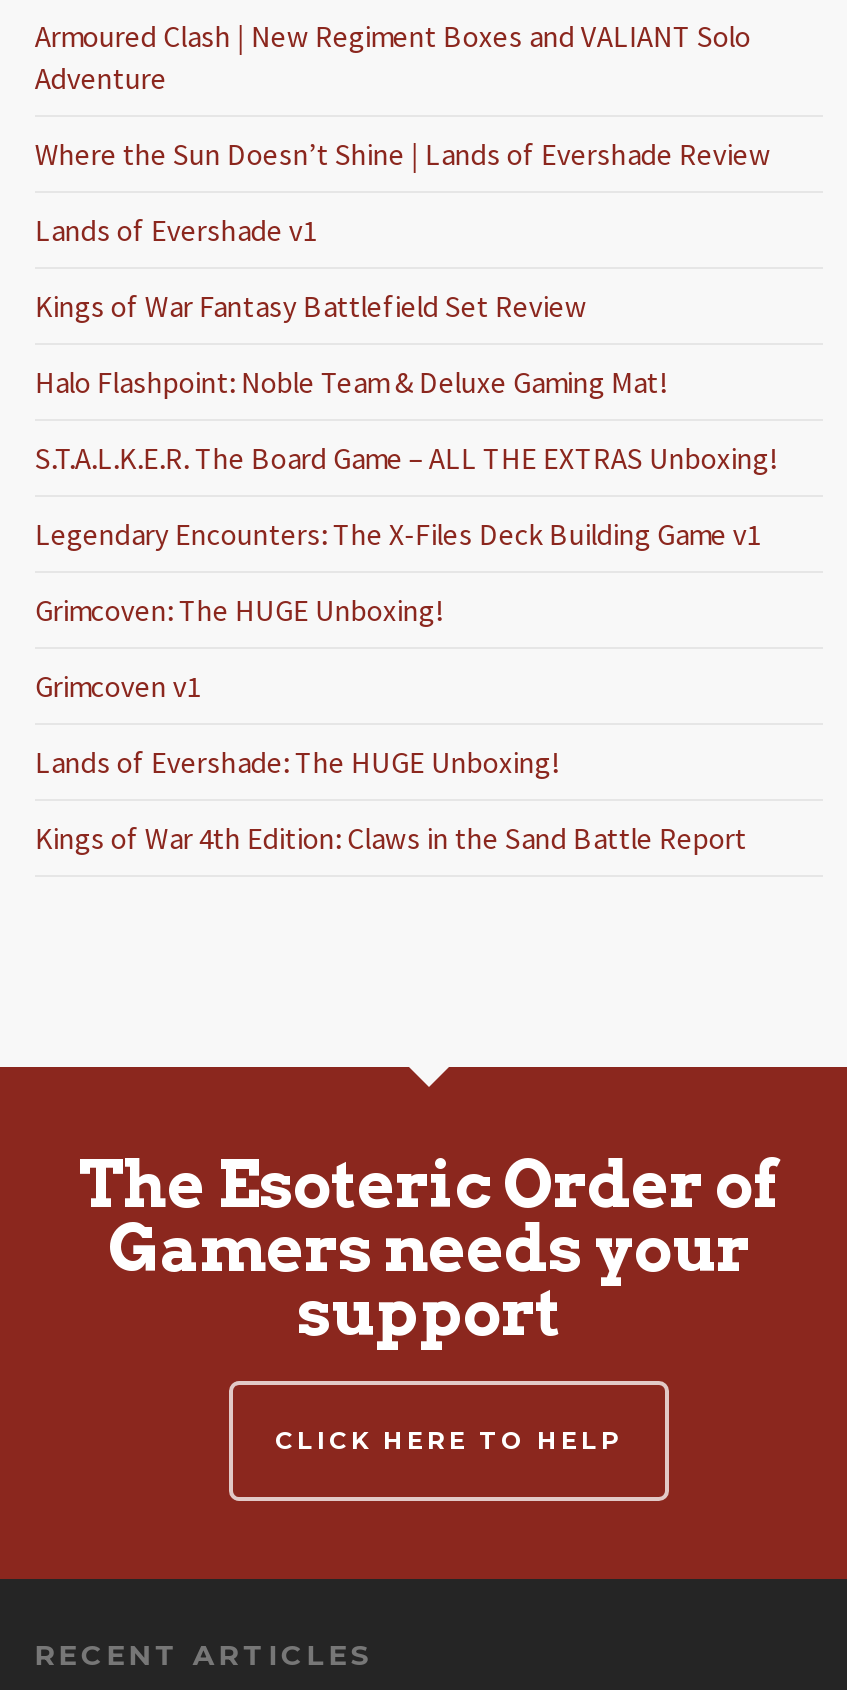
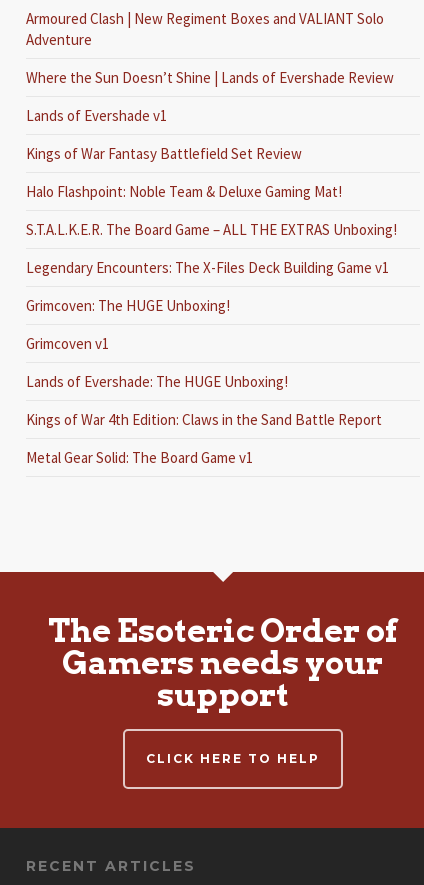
+ Metal Gear Solid: The Board Game v1
